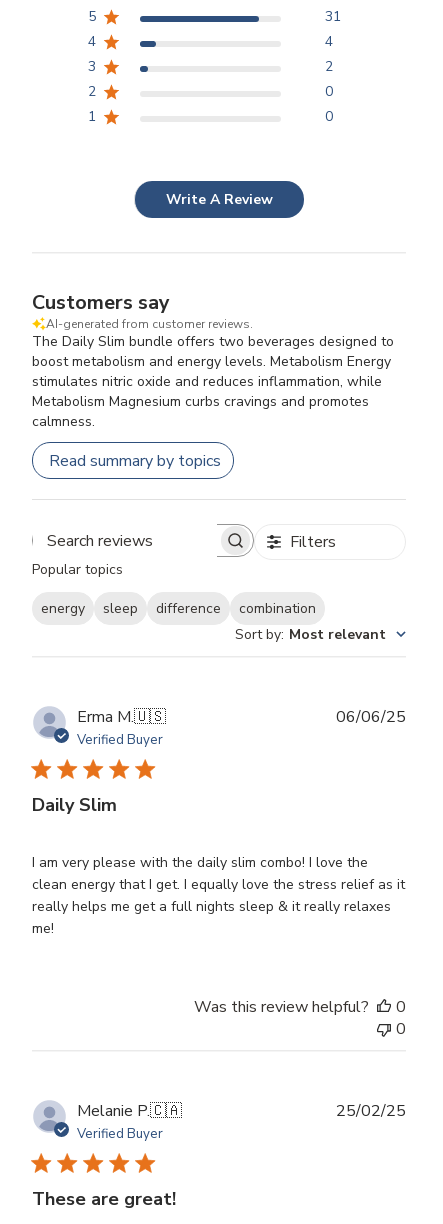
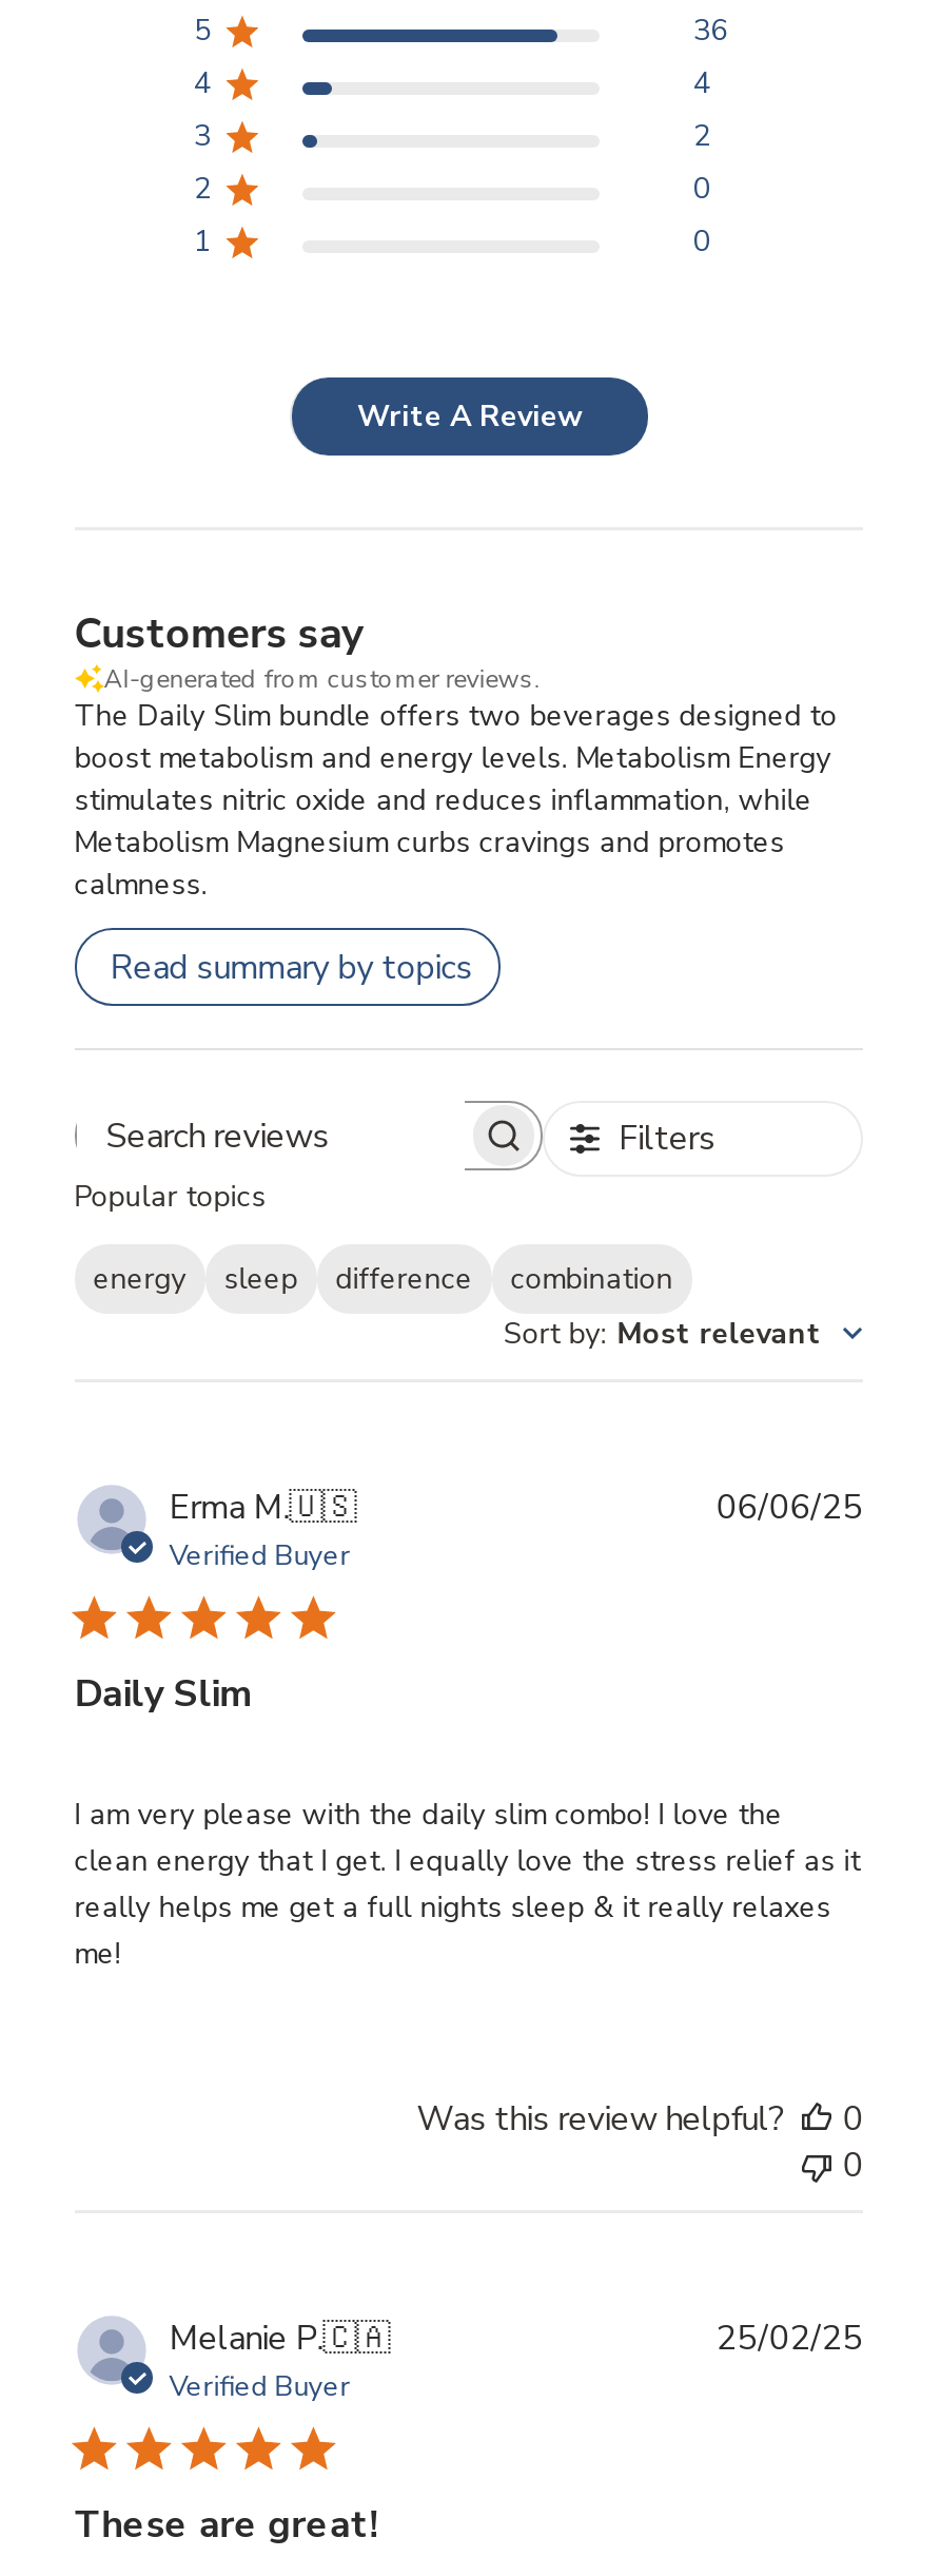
- 31
+ 36
